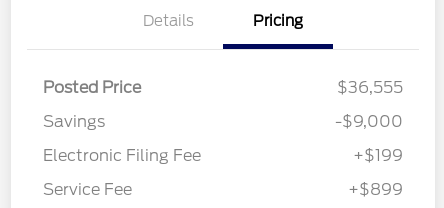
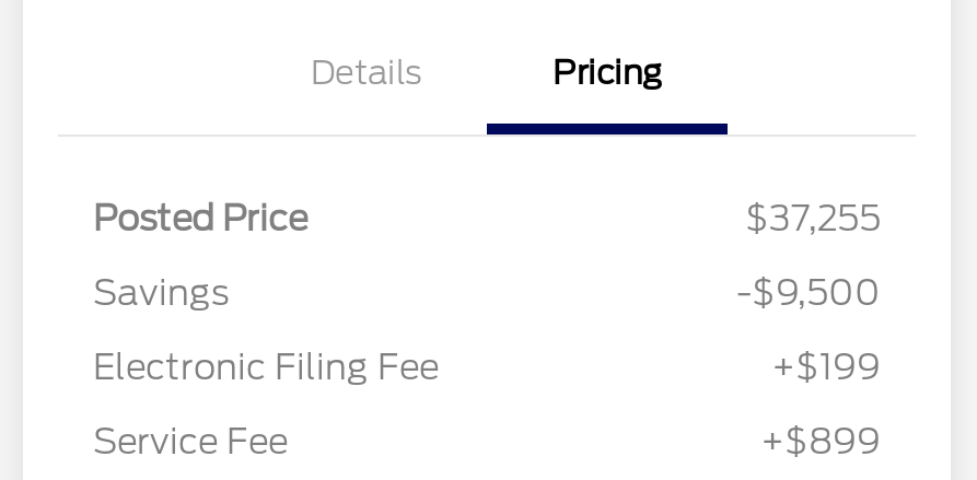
- $36,555
+ $37,255

- -$9,000
+ -$9,500
